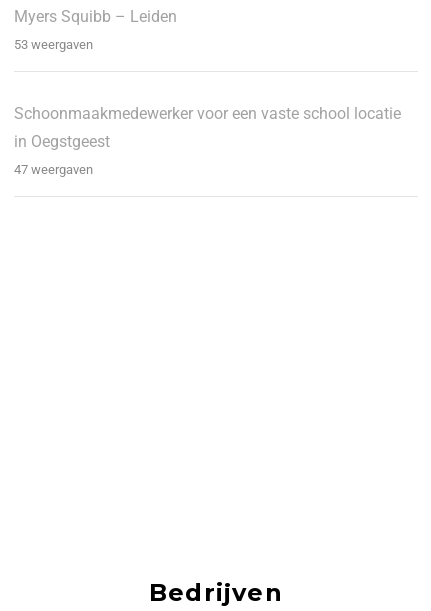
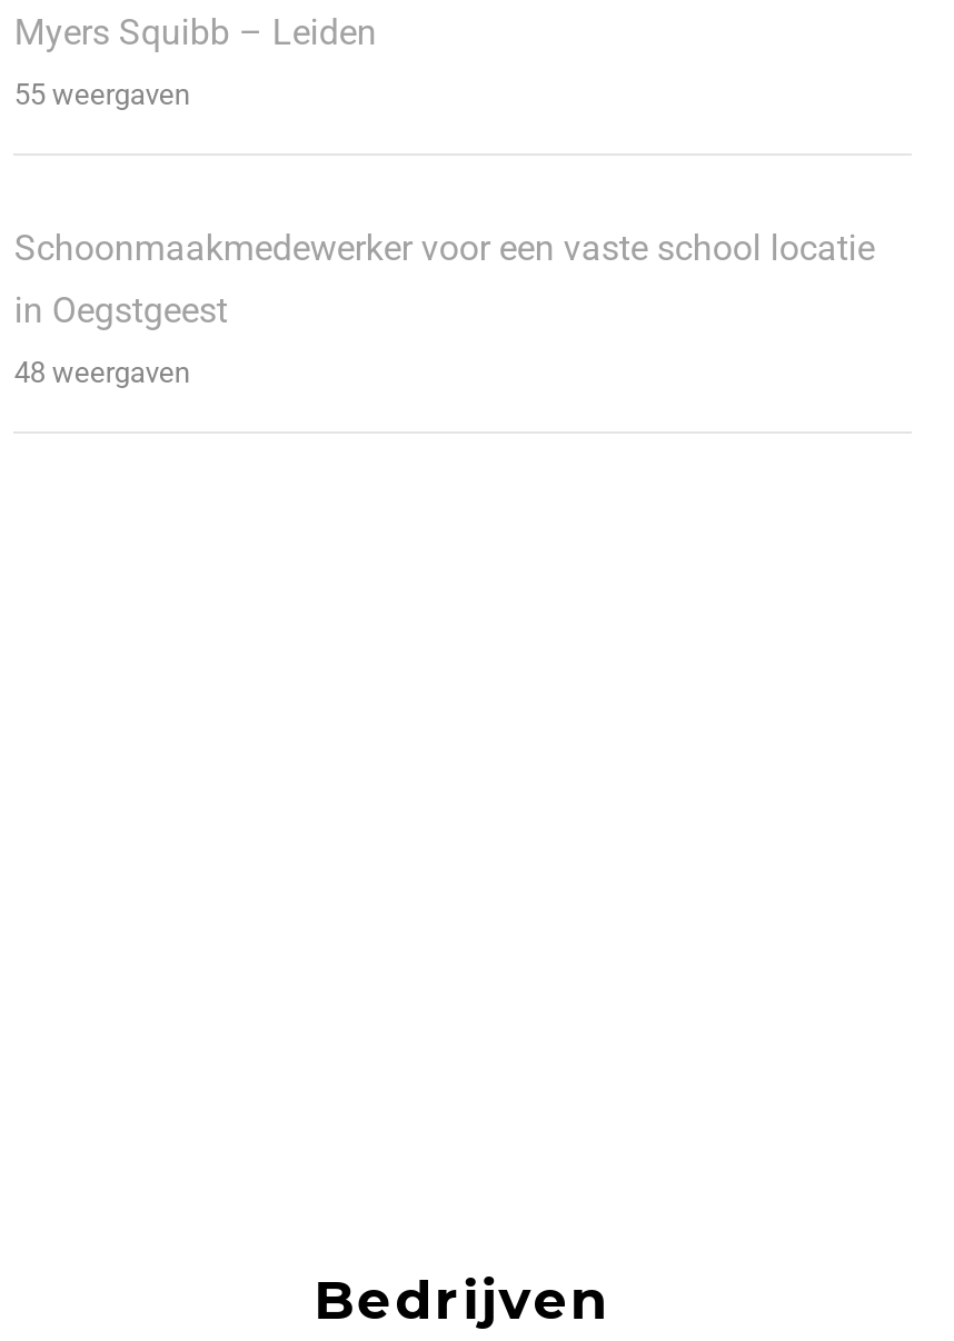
- 53 weergaven
+ 55 weergaven

- 47 weergaven
+ 48 weergaven
